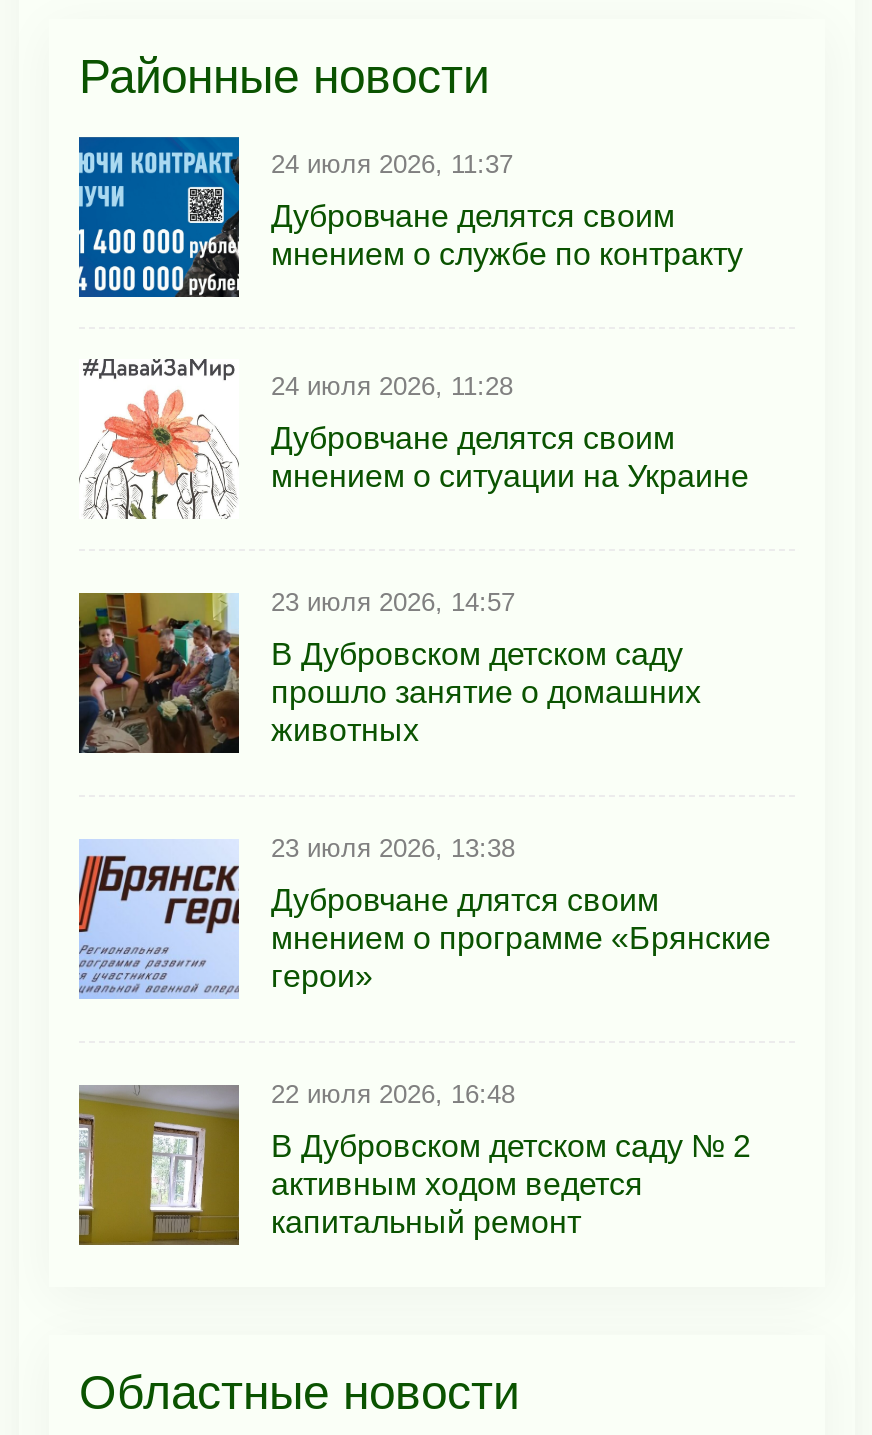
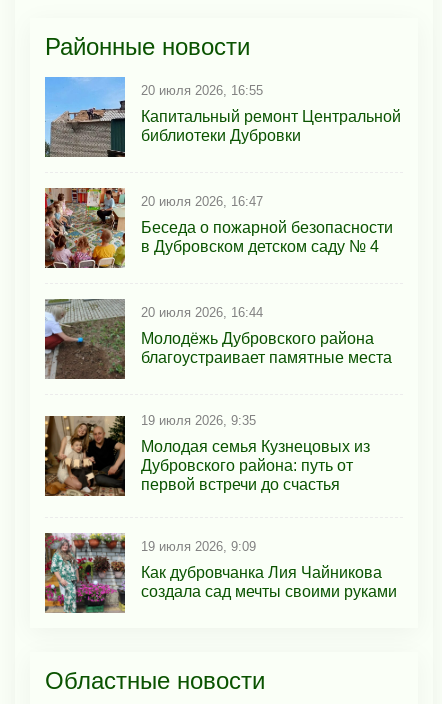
- [image]
- 24 июля 2026, 11:37
+ [image]
+ 20 июля 2026, 16:55

- Дубровчане делятся своим
- мнением о службе по контракту
+ Капитальный ремонт Центральной
+ библиотеки Дубровки

- [image]
- 24 июля 2026, 11:28
+ [image]
+ 20 июля 2026, 16:47

- Дубровчане делятся своим
- мнением о ситуации на Украине
+ Беседа о пожарной безопасности
+ в Дубровском детском саду № 4

- [image]
- 23 июля 2026, 14:57
+ [image]
+ 20 июля 2026, 16:44

- В Дубровском детском саду
- прошло занятие о домашних
- животных
+ Молодёжь Дубровского района
+ благоустраивает памятные места

- [image]
- 23 июля 2026, 13:38
+ [image]
+ 19 июля 2026, 9:35

- Дубровчане длятся своим
- мнением о программе «Брянские
- герои»
+ Молодая семья Кузнецовых из
+ Дубровского района: путь от
+ первой встречи до счастья

- [image]
- 22 июля 2026, 16:48
+ [image]
+ 19 июля 2026, 9:09

- В Дубровском детском саду № 2
- активным ходом ведется
- капитальный ремонт
+ Как дубровчанка Лия Чайникова
+ создала сад мечты своими руками
